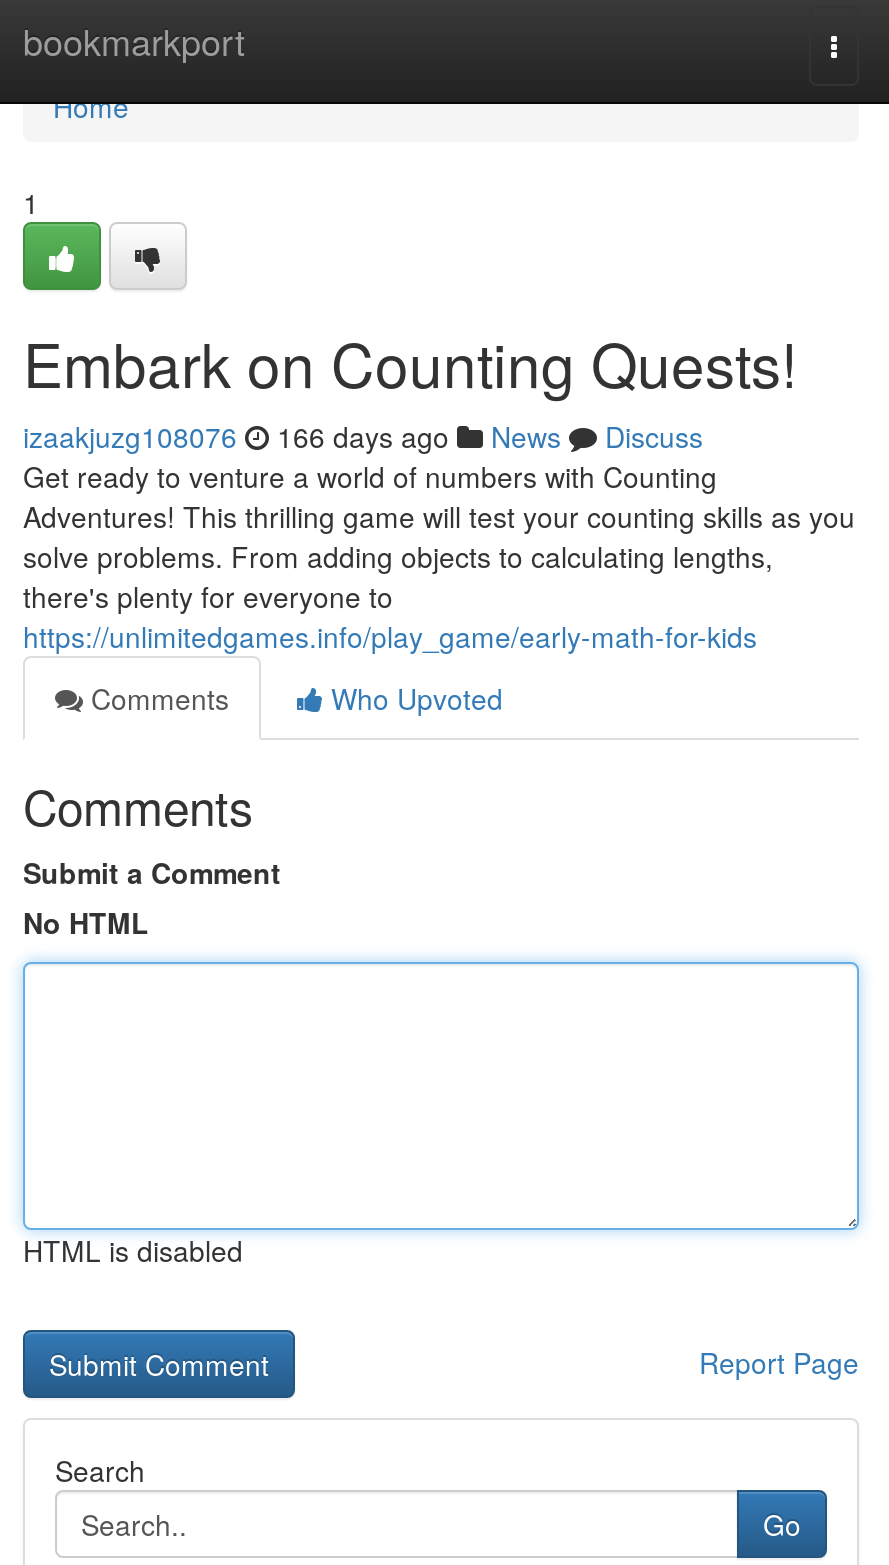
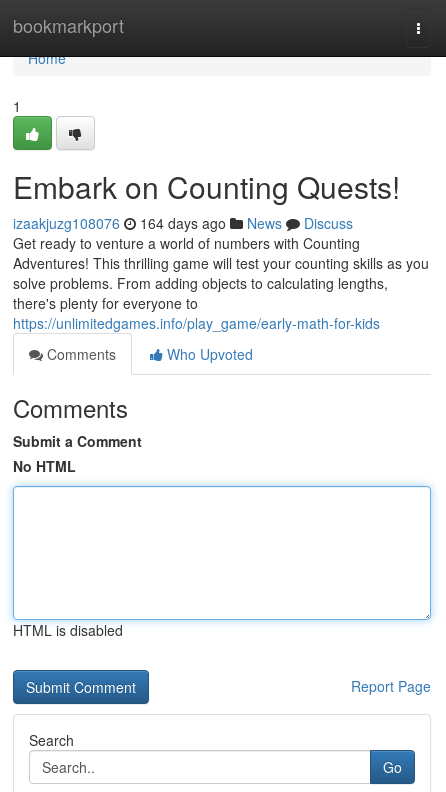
- izaakjuzg108076 166 days ago News Discuss
+ izaakjuzg108076 164 days ago News Discuss
